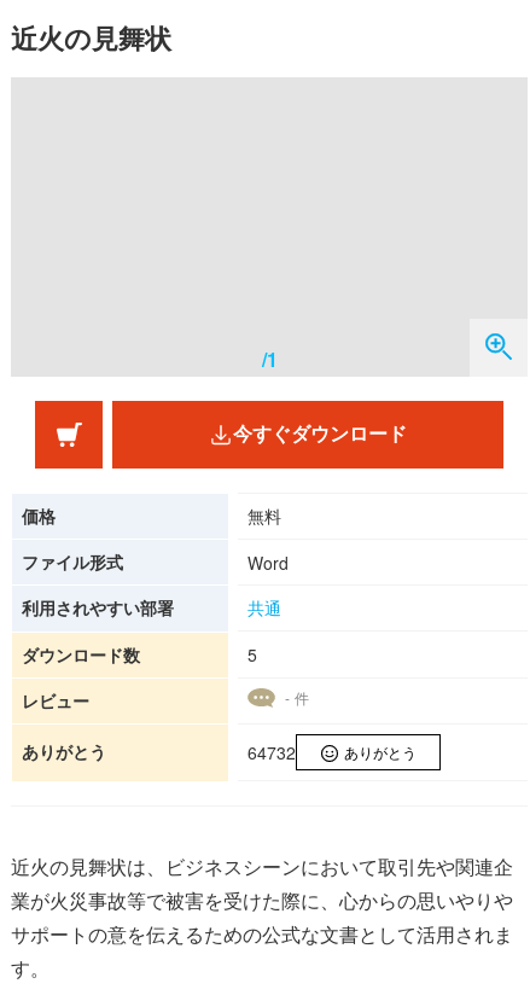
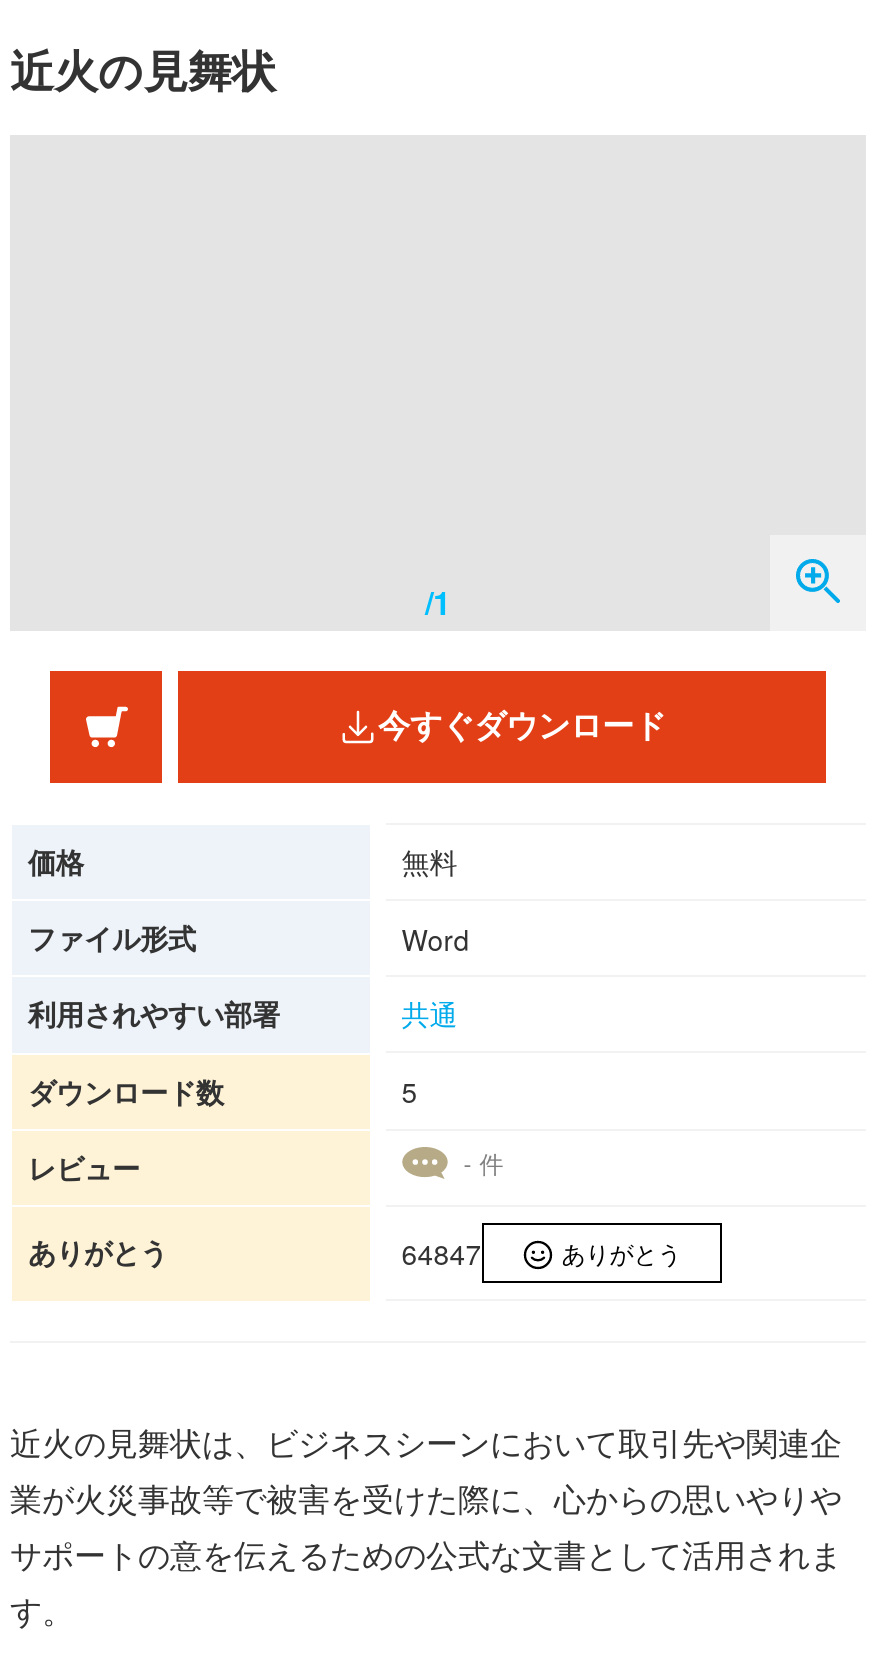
- 64732
+ 64847
